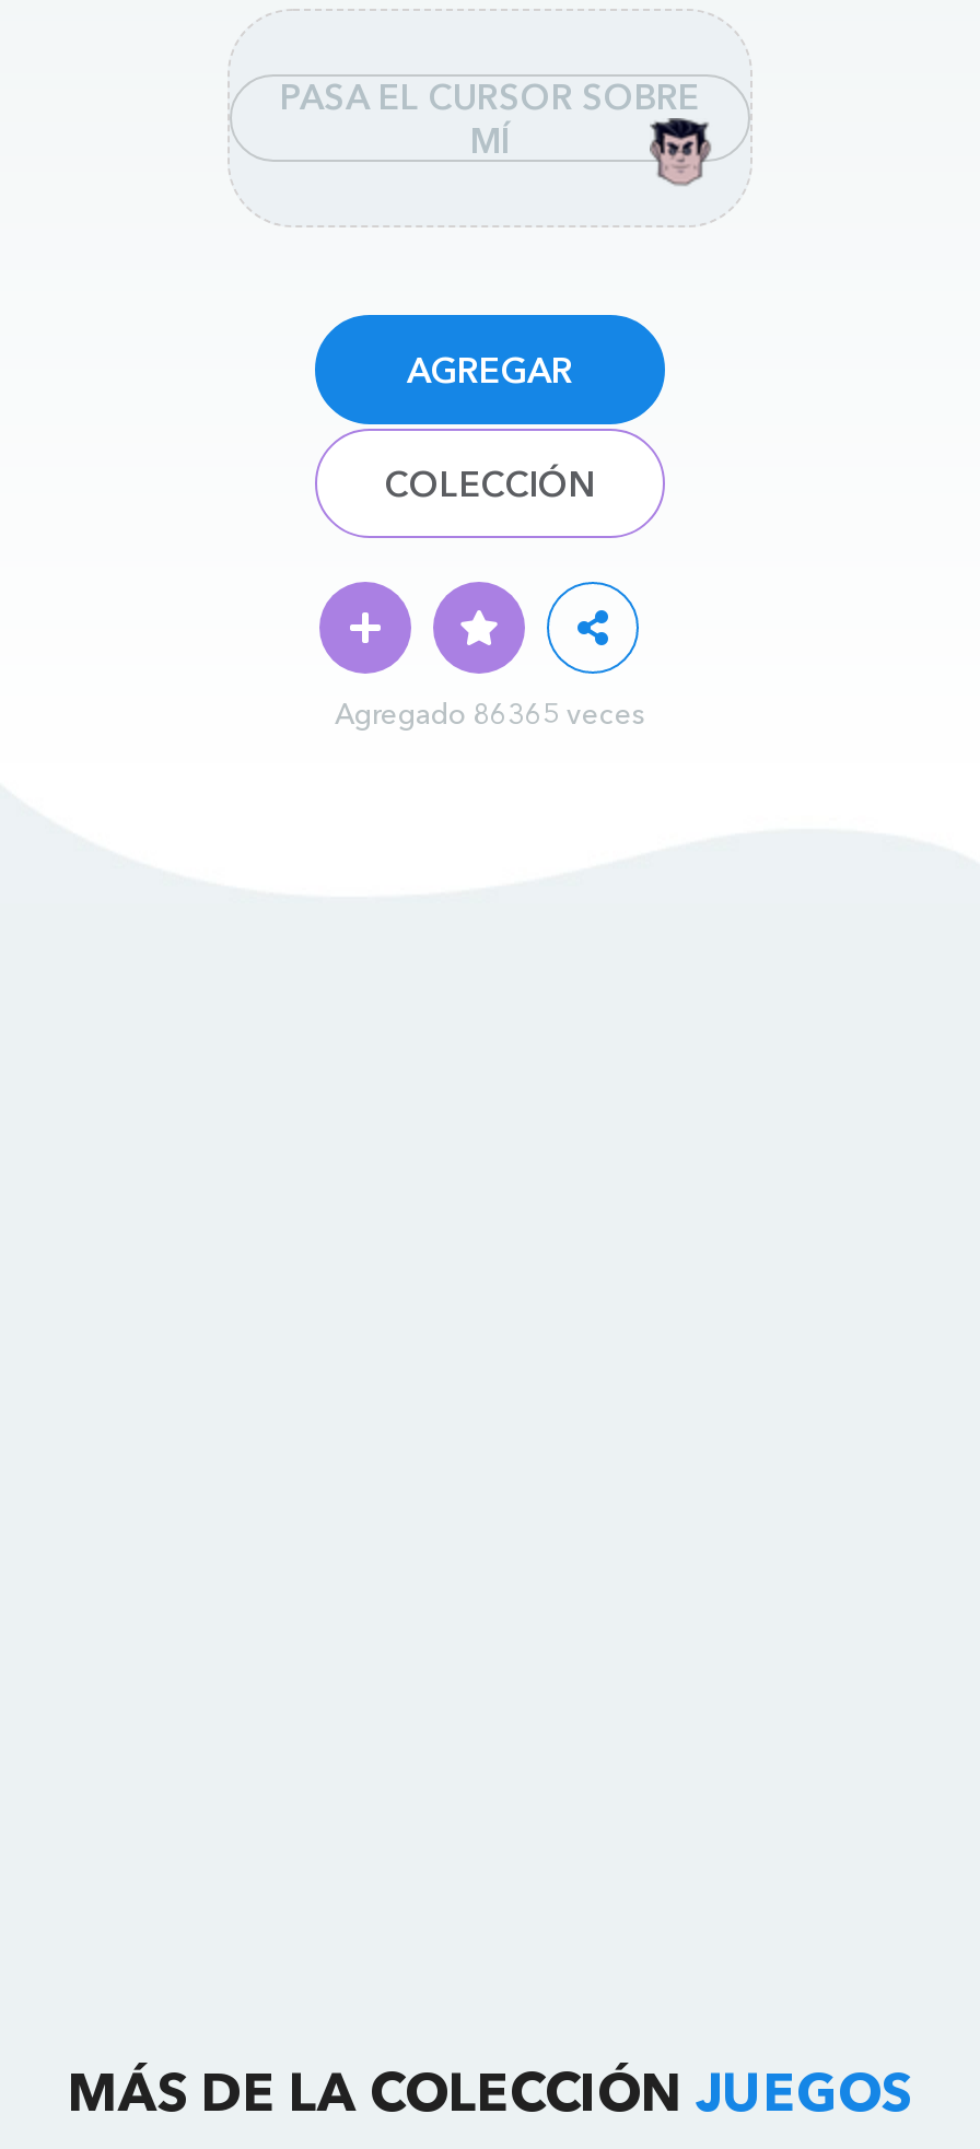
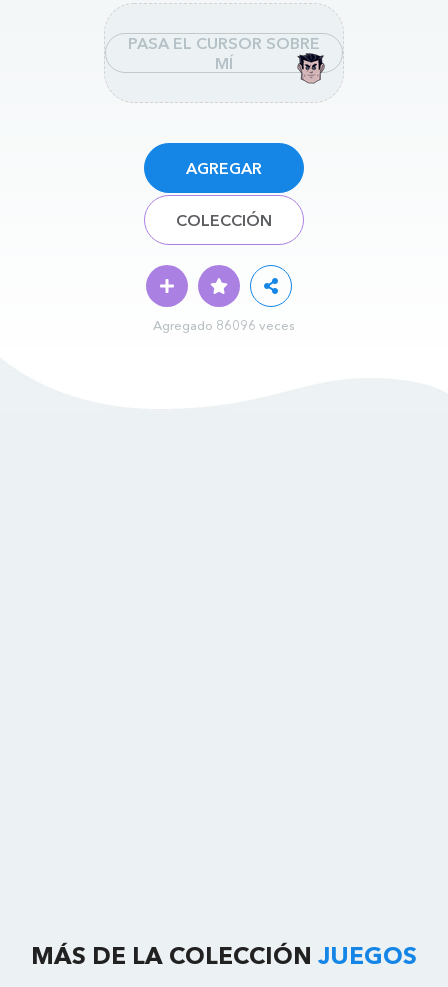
- Agregado 86365 veces
+ Agregado 86096 veces
